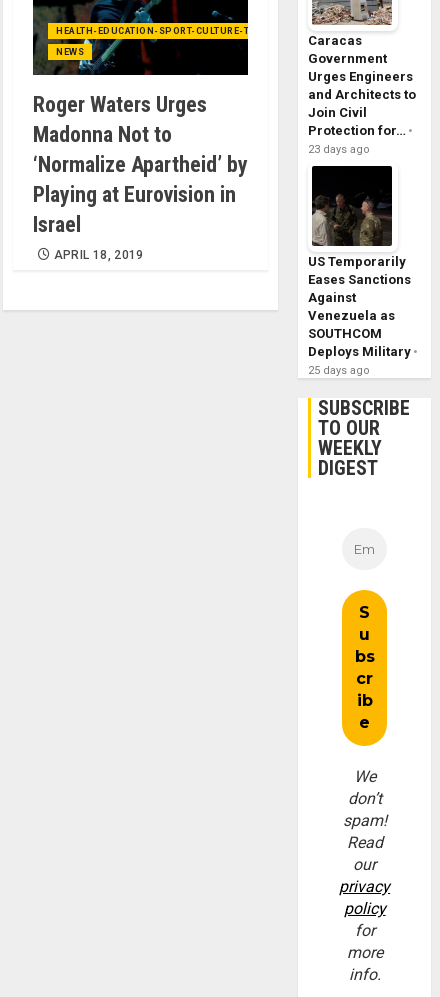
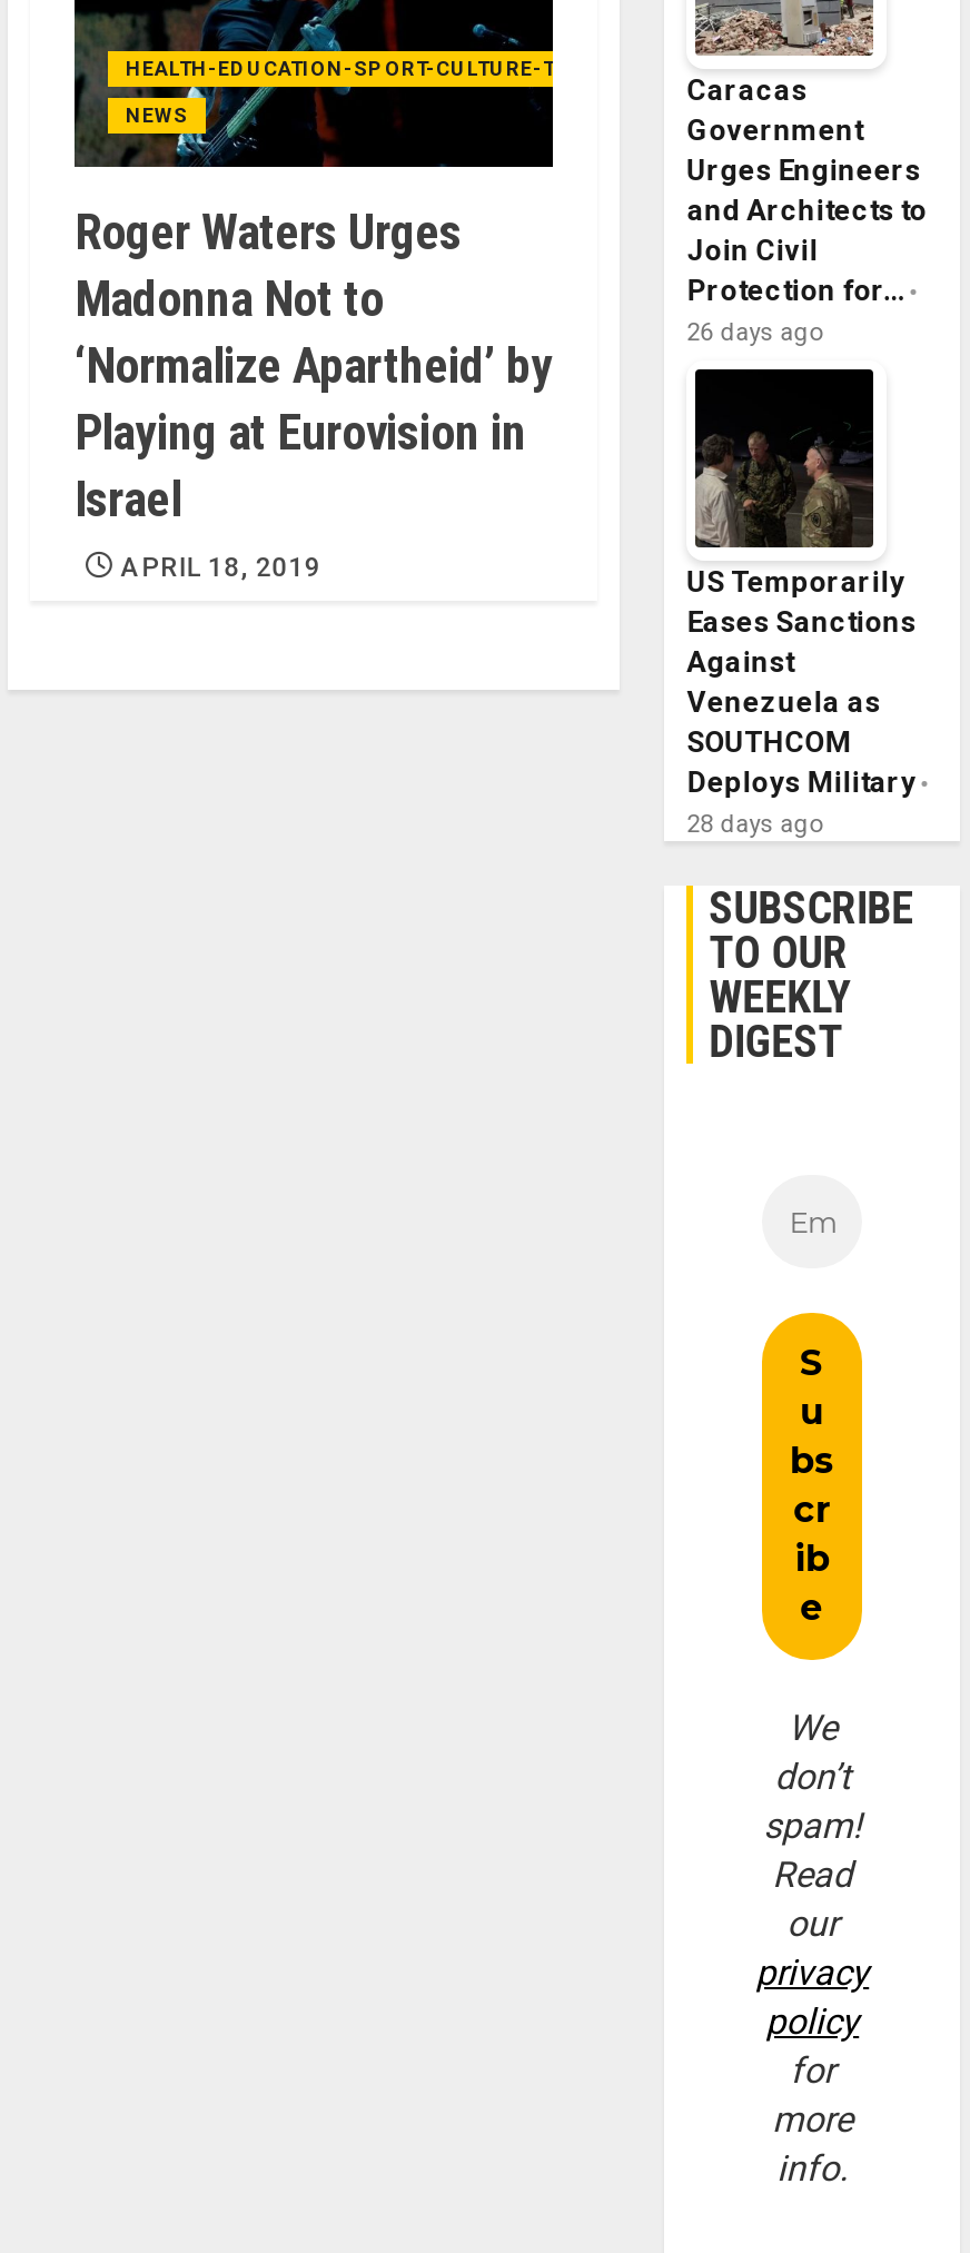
- 23 days ago
+ 26 days ago

- 25 days ago
+ 28 days ago
